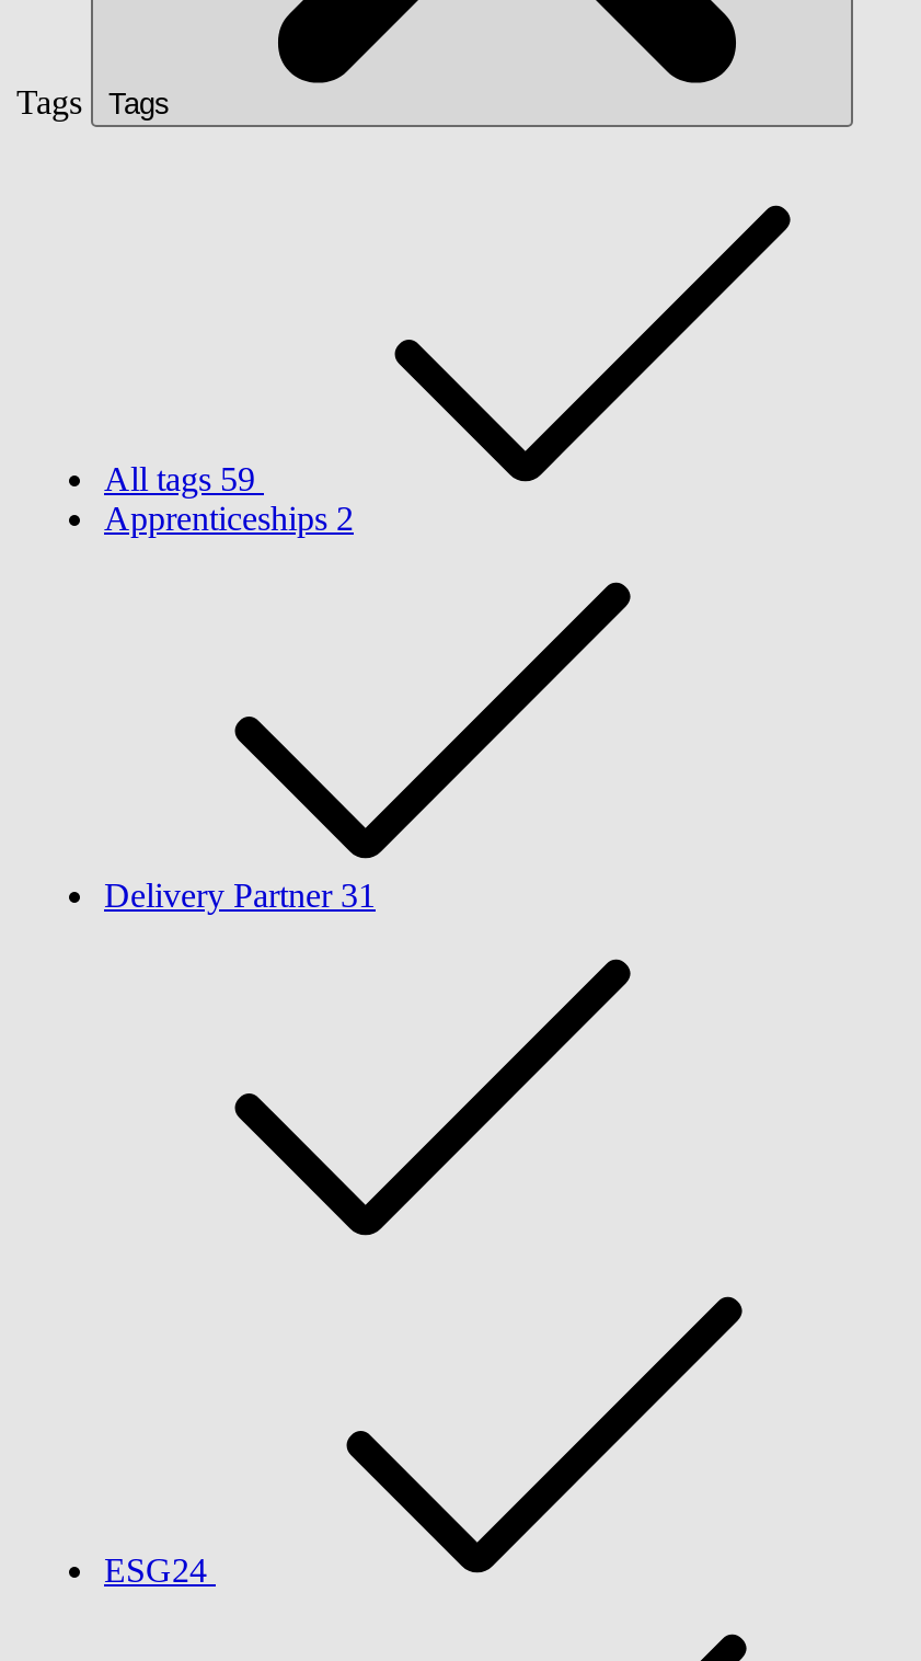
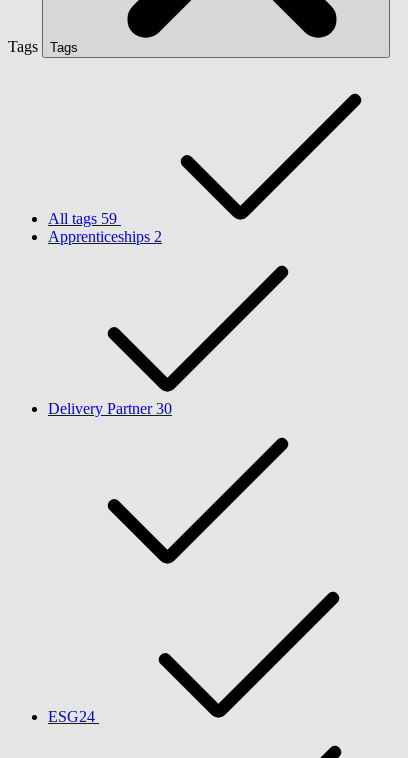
- Delivery Partner 31
+ Delivery Partner 30
